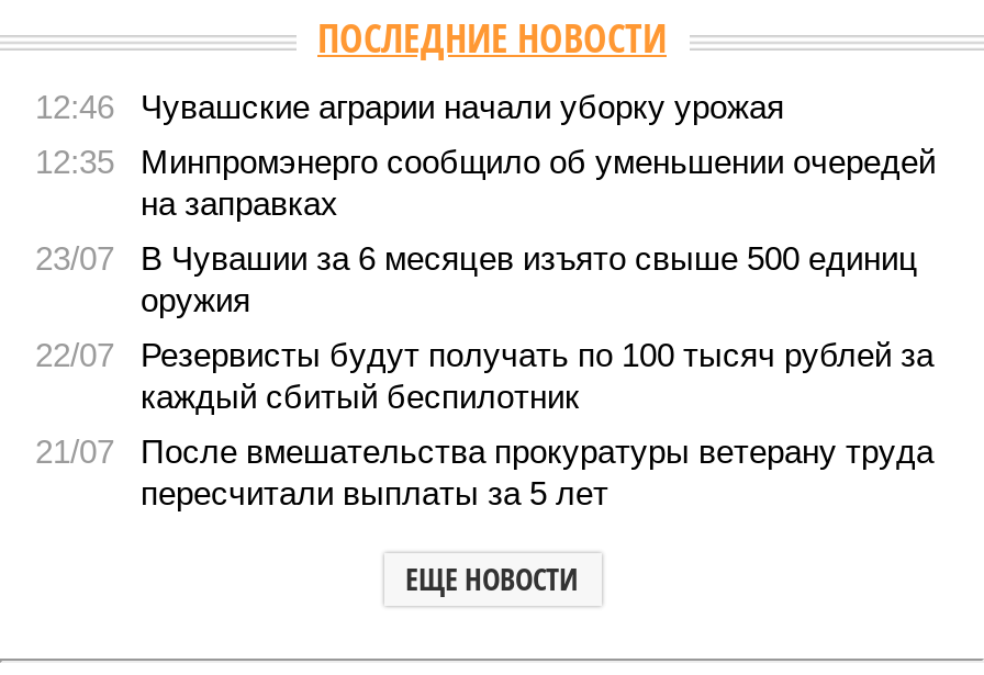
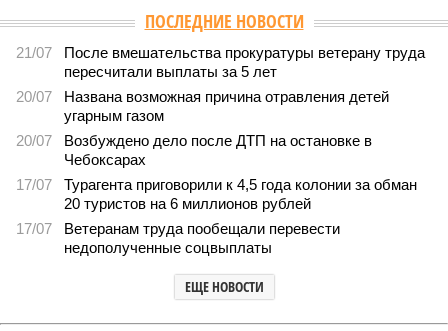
- 12:46
- Чувашские аграрии начали уборку урожая
- 12:35
- Минпромэнерго сообщило об уменьшении очередей
- на заправках
- 23/07
- В Чувашии за 6 месяцев изъято свыше 500 единиц
- оружия
- 22/07
- Резервисты будут получать по 100 тысяч рублей за
- каждый сбитый беспилотник

moved up: 21/07 | После вмешательства прокуратуры ветерану труда | пересчитали выплаты за 5 лет

+ 20/07
+ Названа возможная причина отравления детей
+ угарным газом
+ 20/07
+ Возбуждено дело после ДТП на остановке в
+ Чебоксарах
+ 17/07
+ Турагента приговорили к 4,5 года колонии за обман
+ 20 туристов на 6 миллионов рублей
+ 17/07
+ Ветеранам труда пообещали перевести
+ недополученные соцвыплаты
